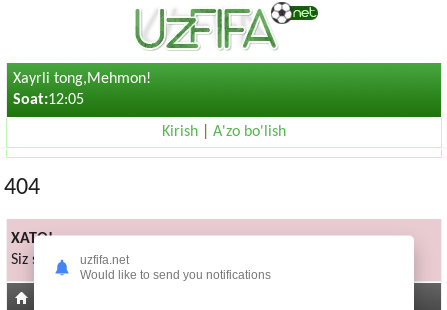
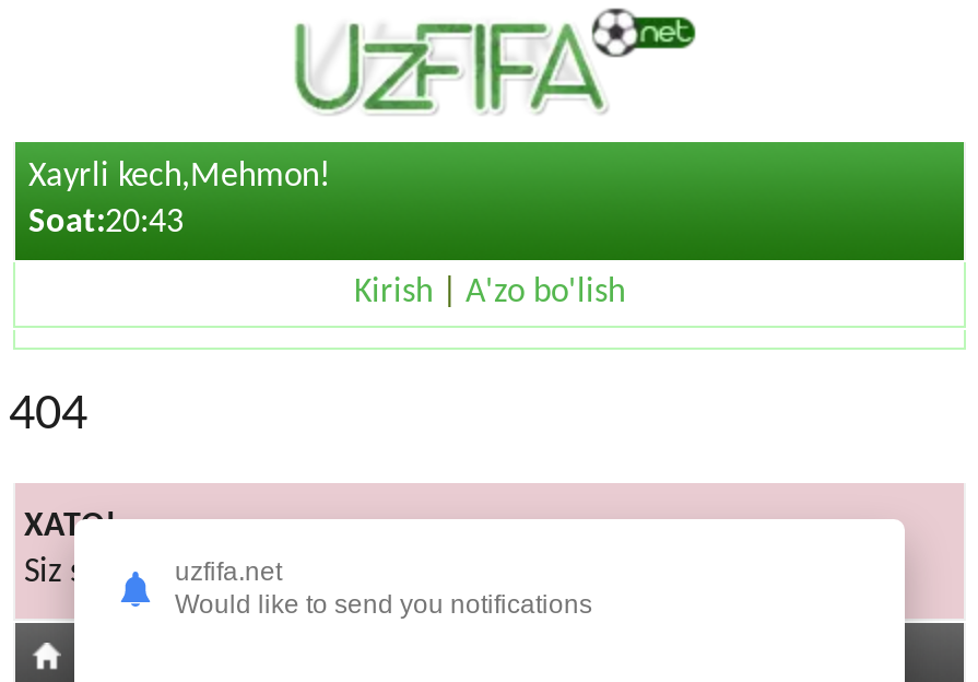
- Xayrli tong,Mehmon!
+ Xayrli kech,Mehmon!

- Soat:12:05
+ Soat:20:43
